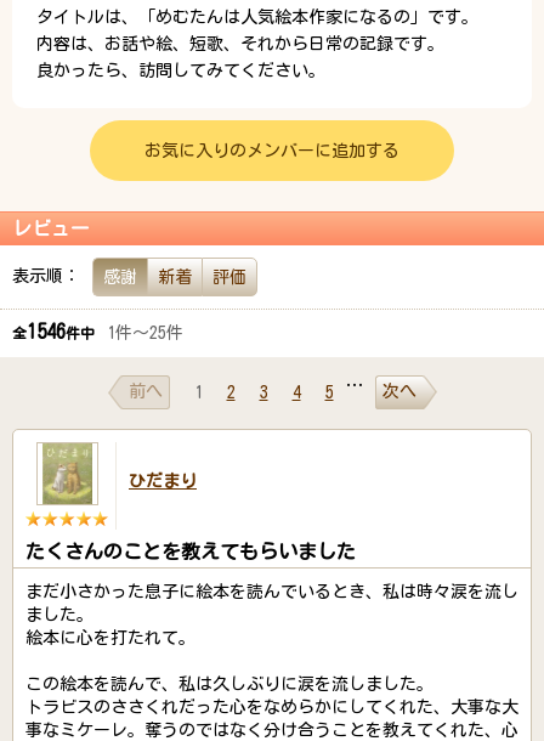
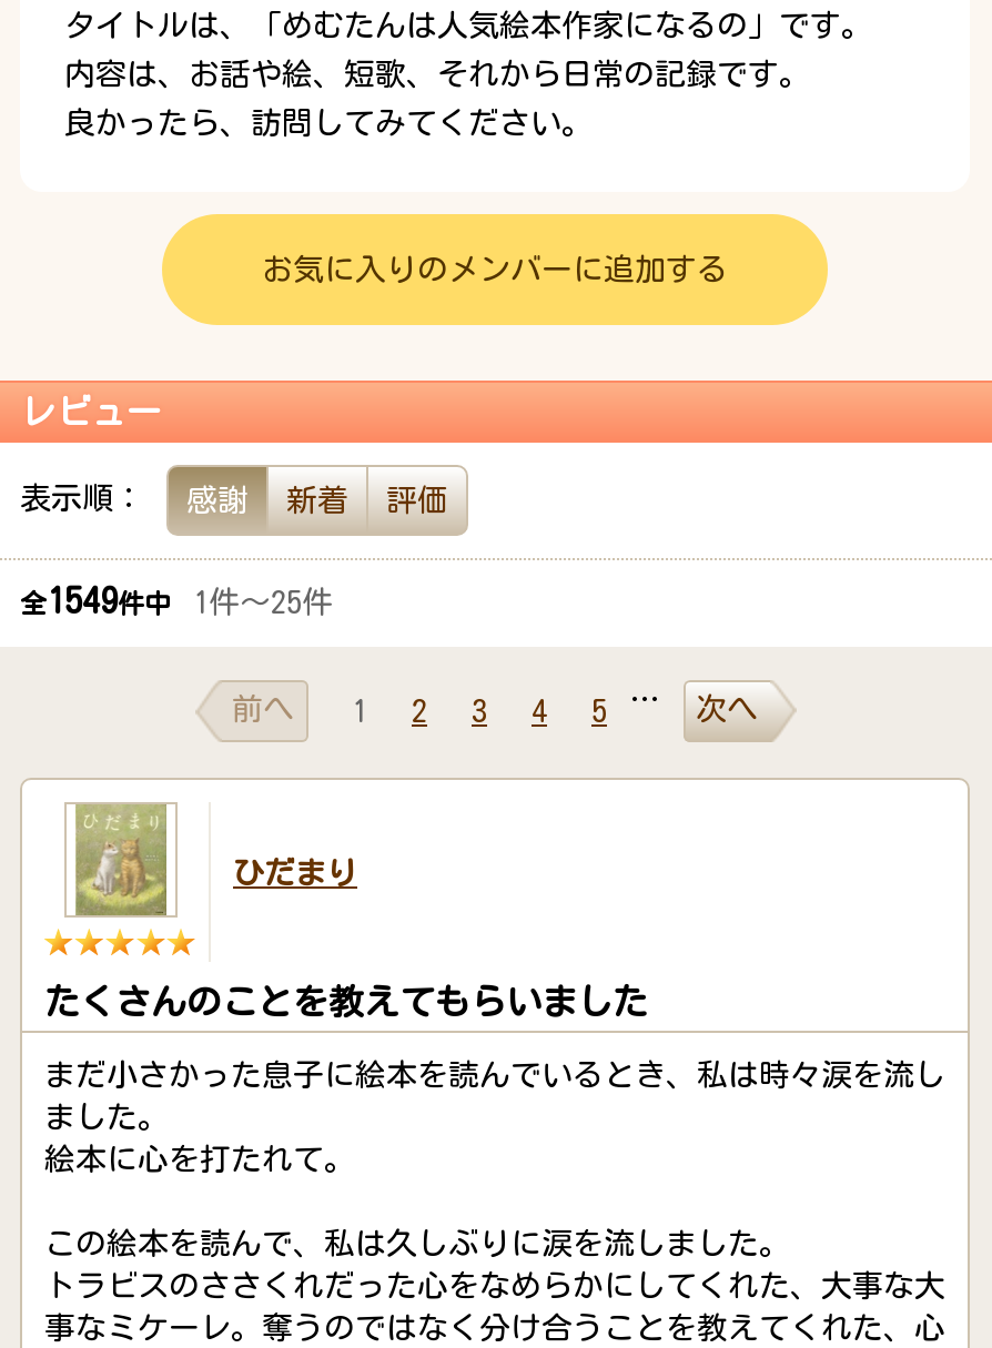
- 全1546件中 1件～25件
+ 全1549件中 1件～25件
